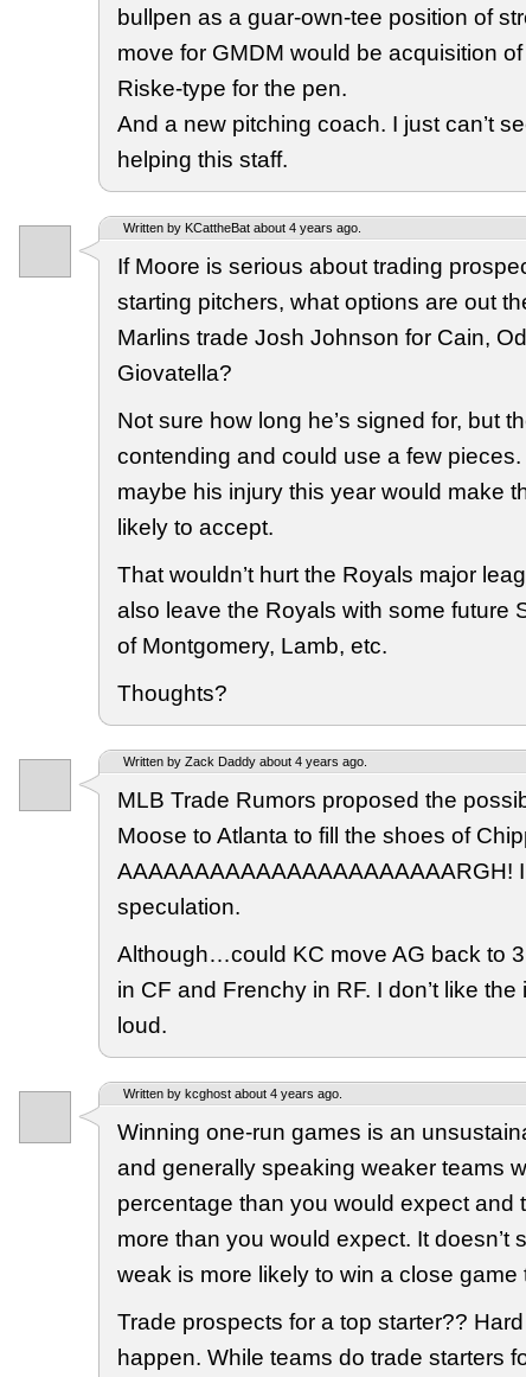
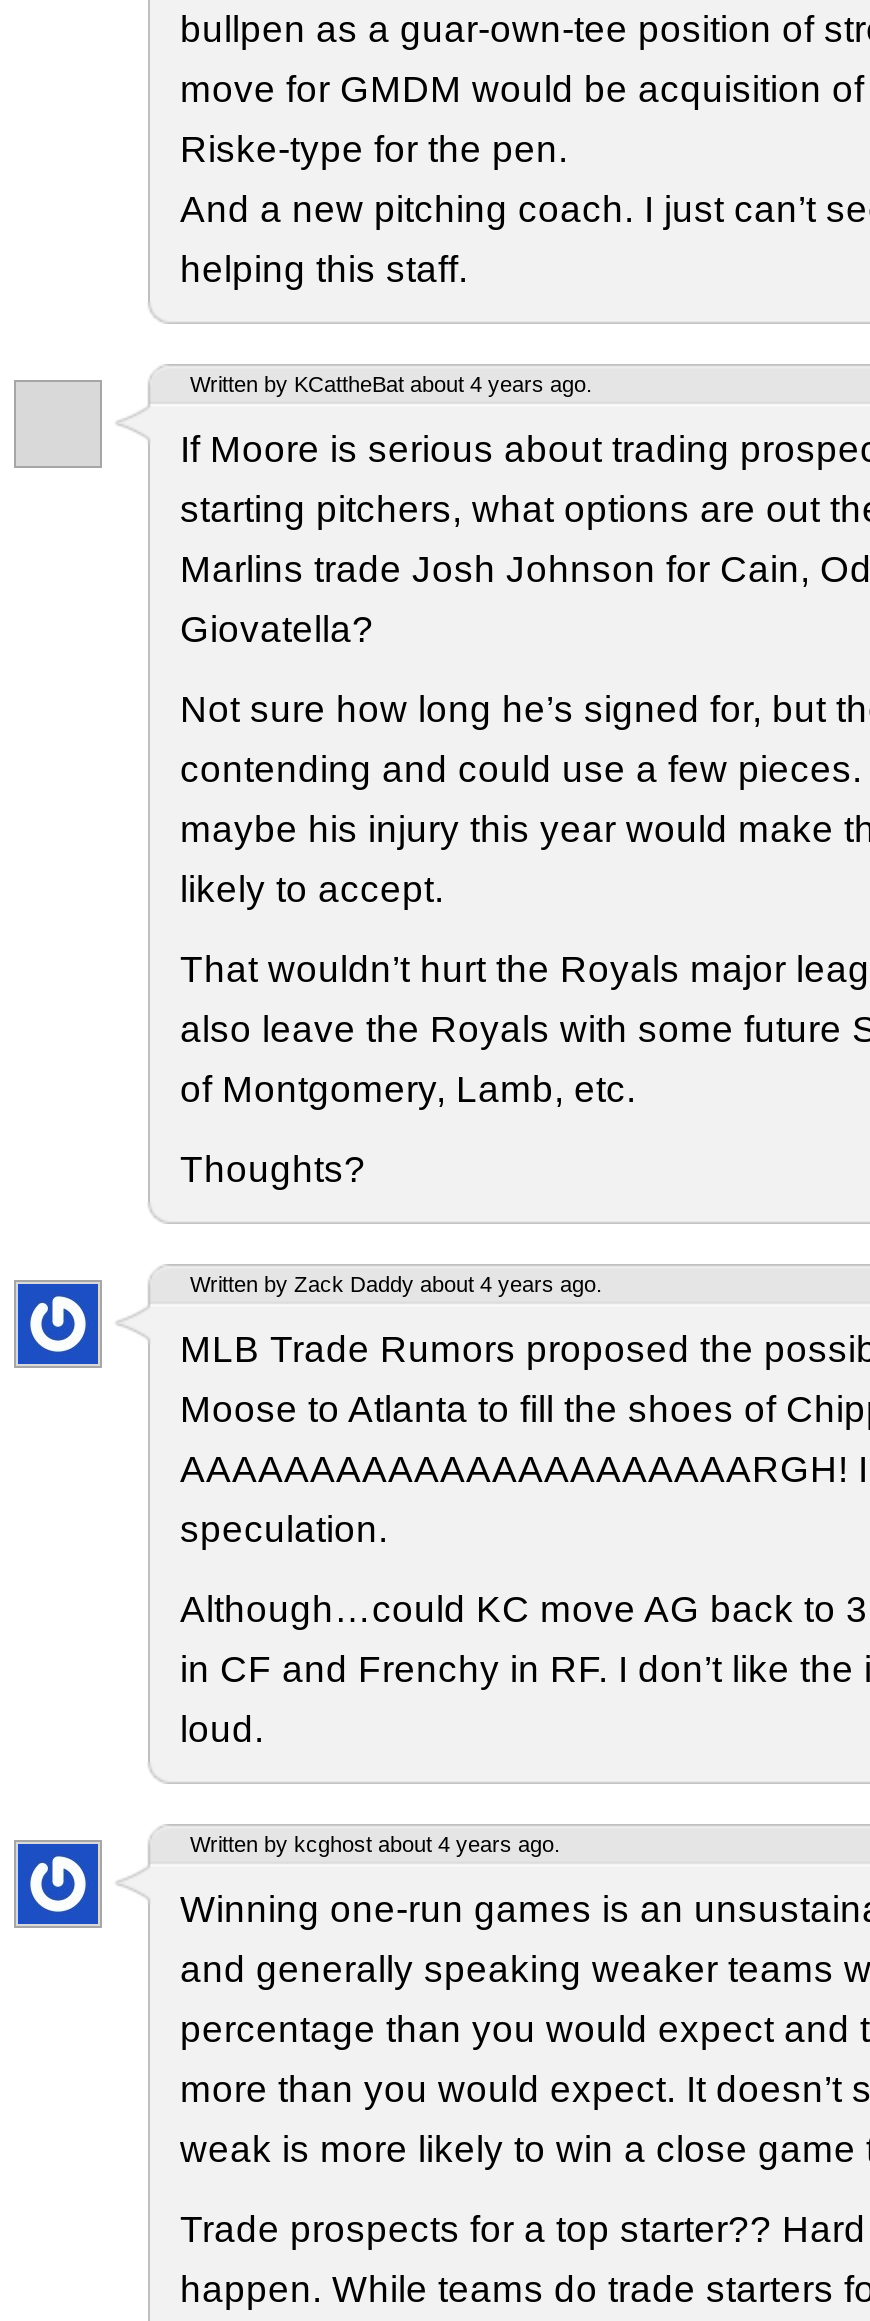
+ [image]

+ [image]
